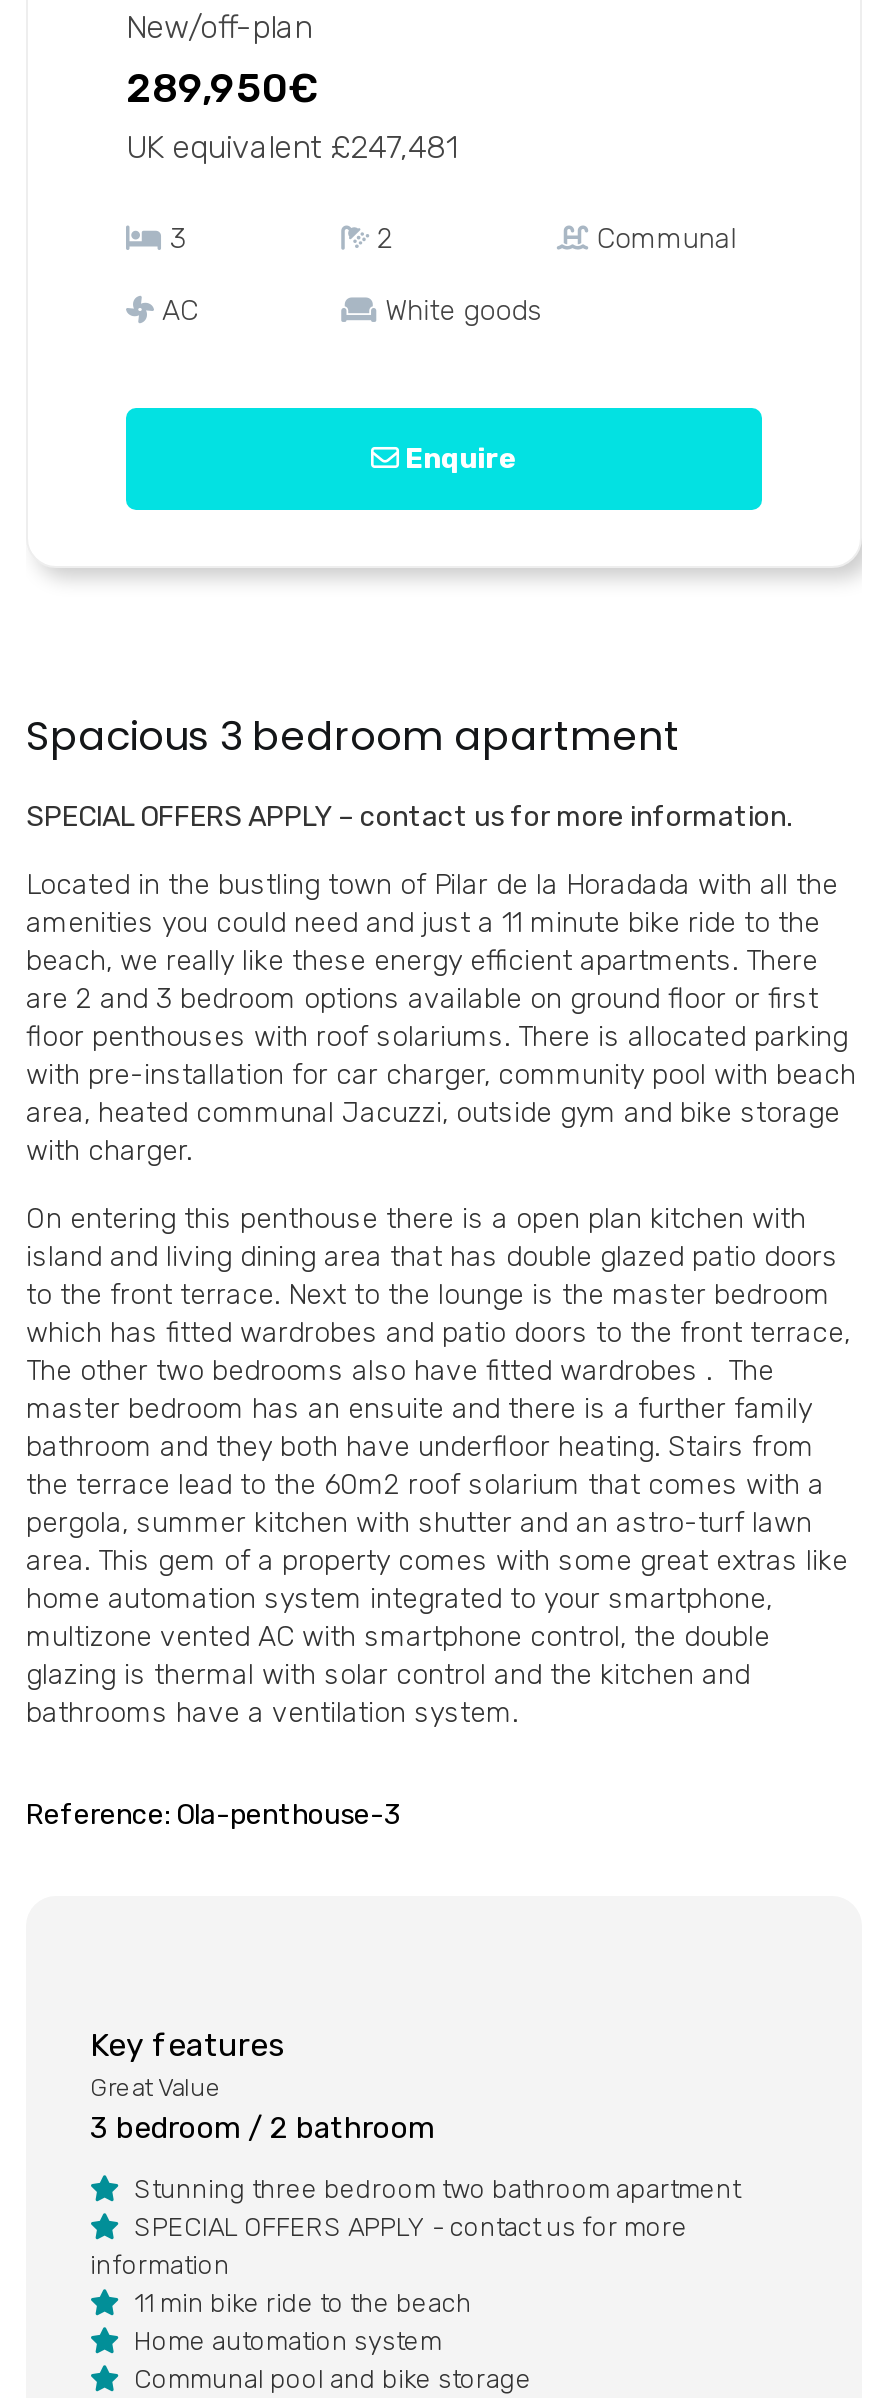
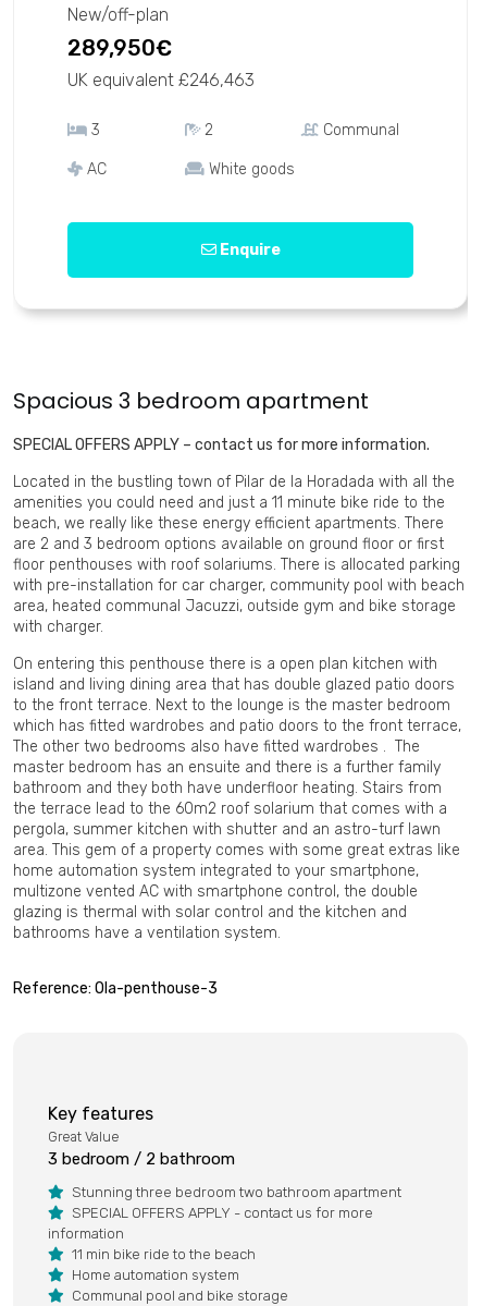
- UK equivalent £247,481
+ UK equivalent £246,463
